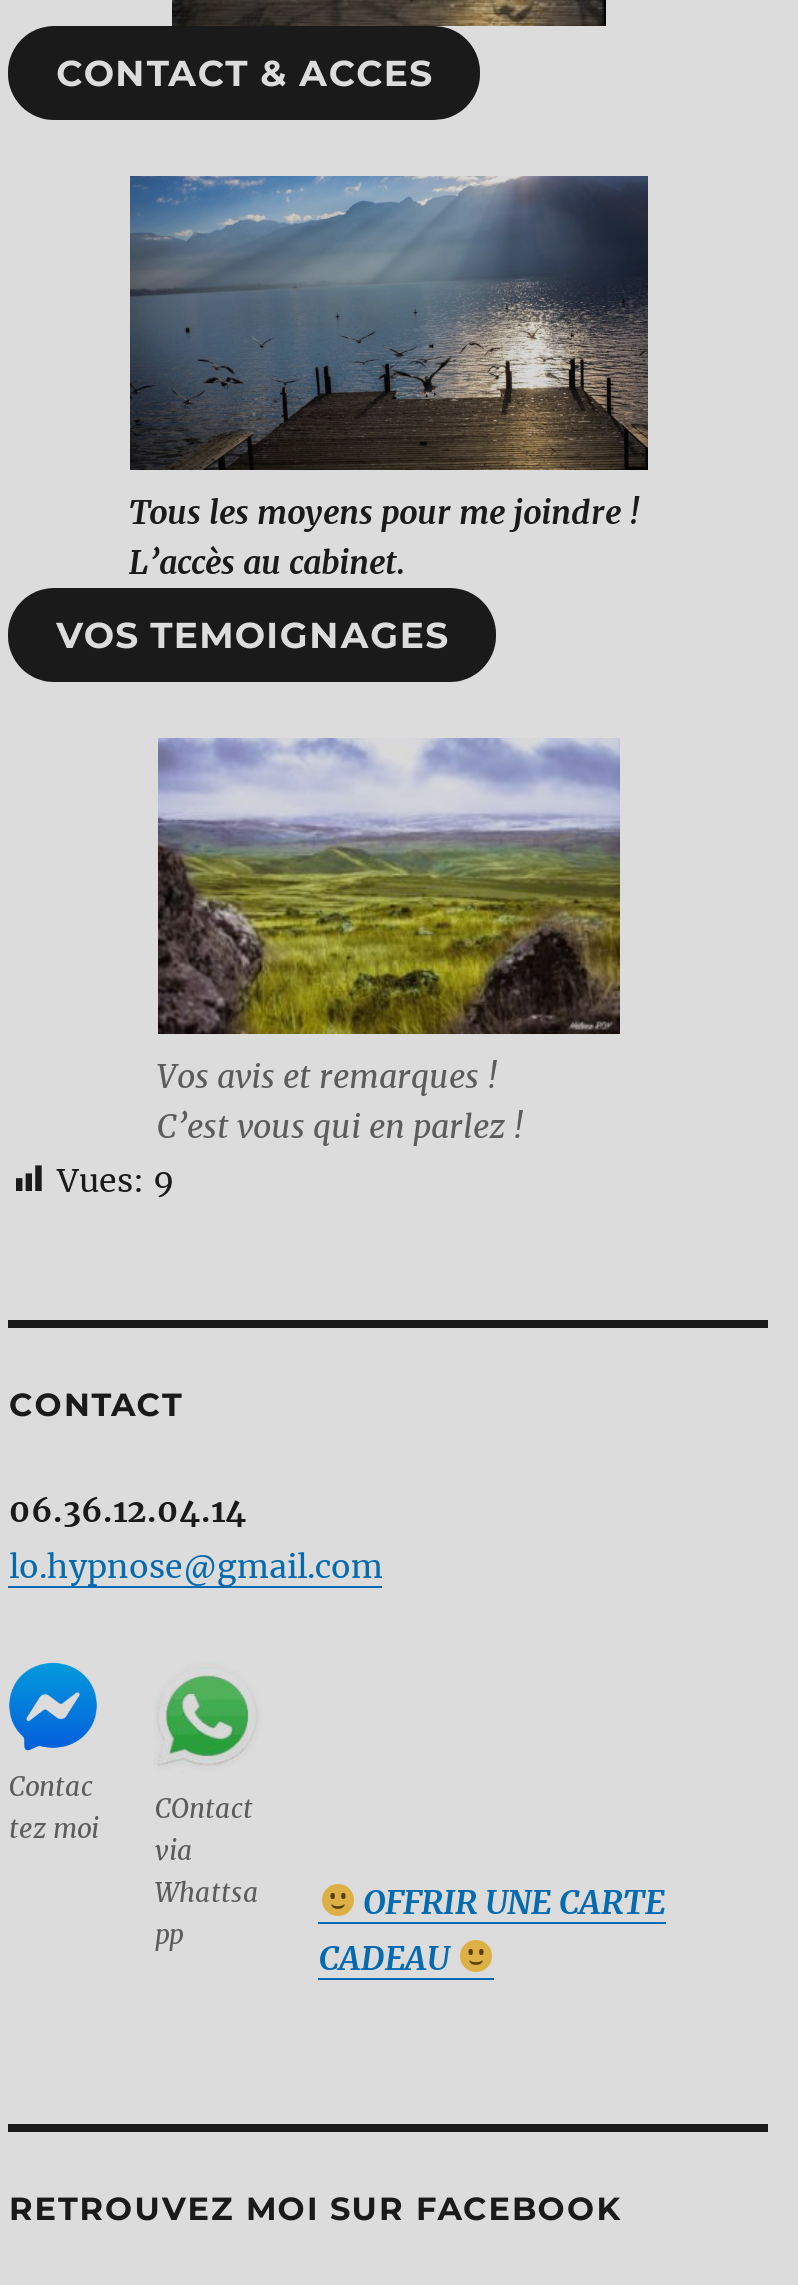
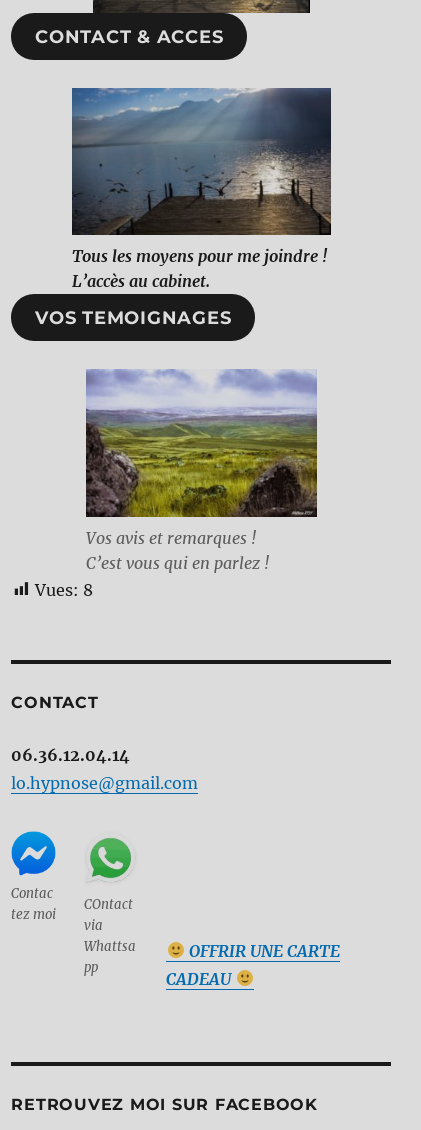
- Vues: 9
+ Vues: 8
